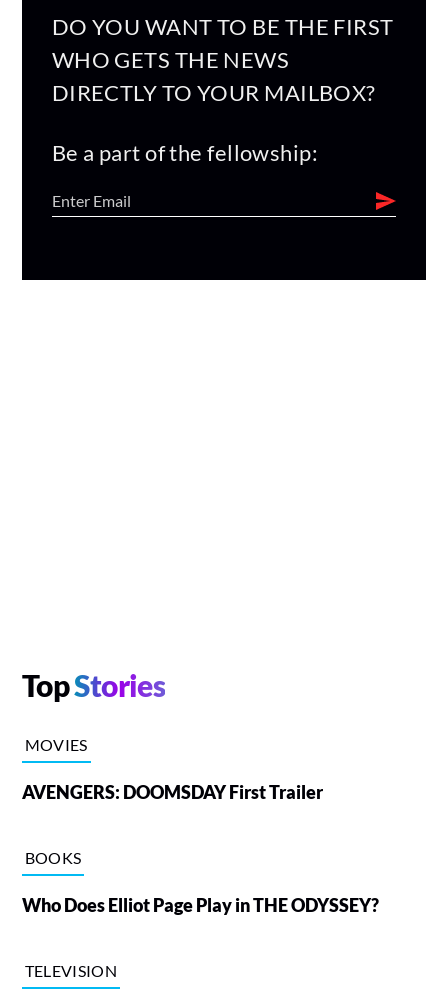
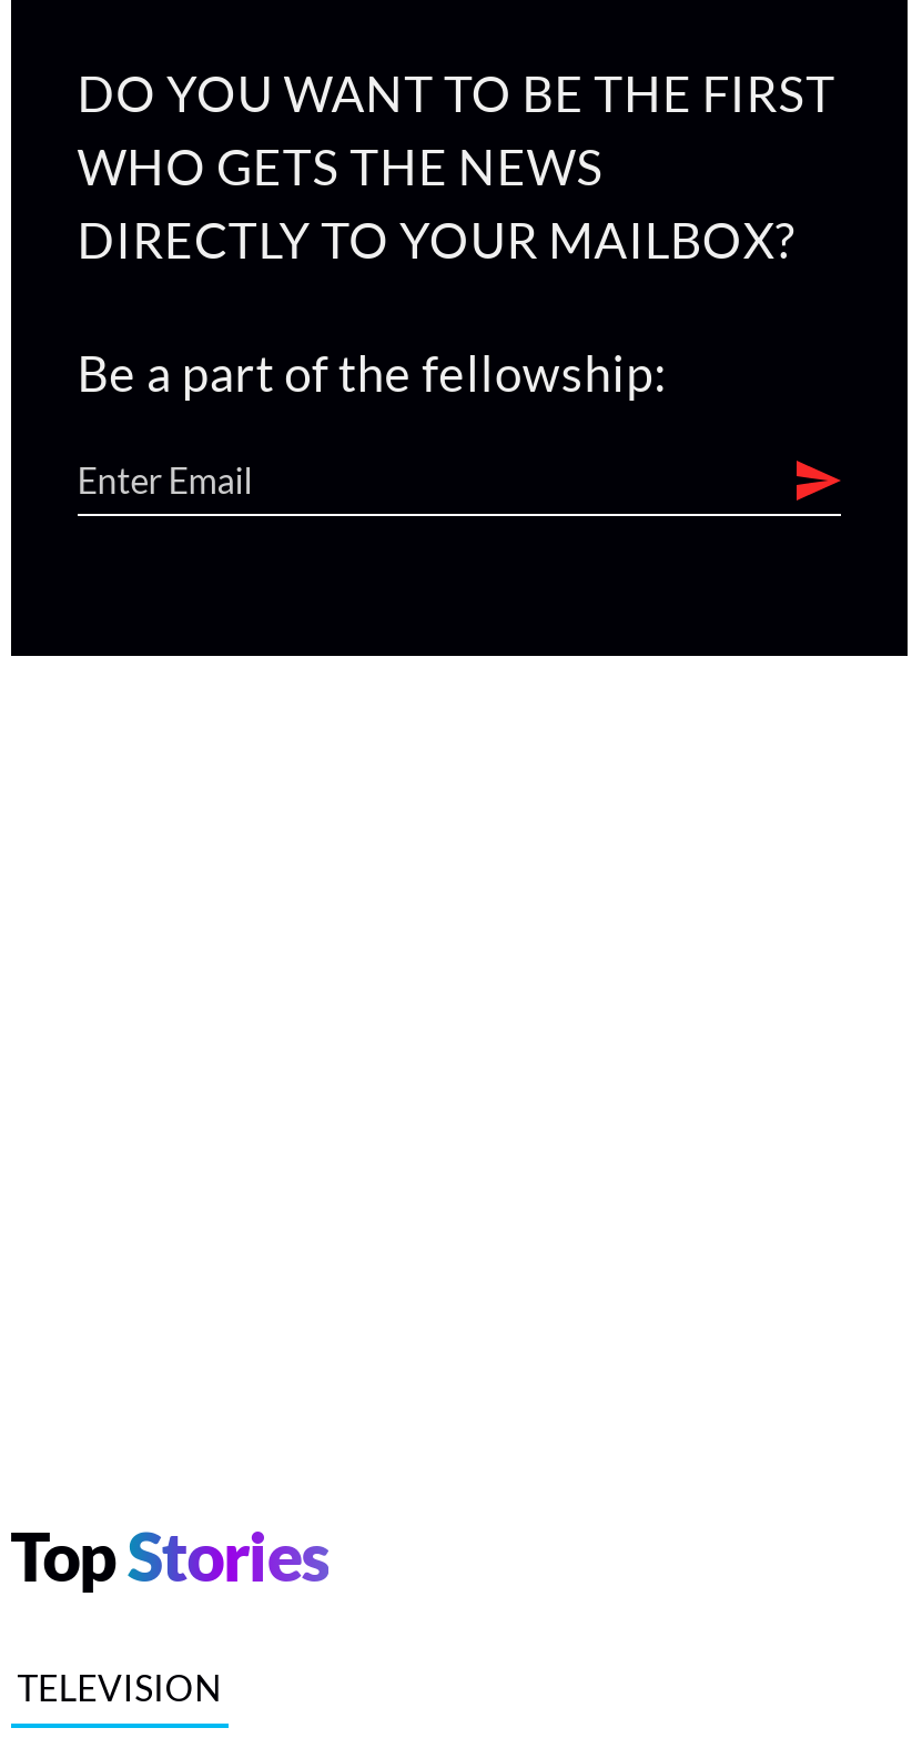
- MOVIES
- AVENGERS: DOOMSDAY First Trailer
- BOOKS
- Who Does Elliot Page Play in THE ODYSSEY?
